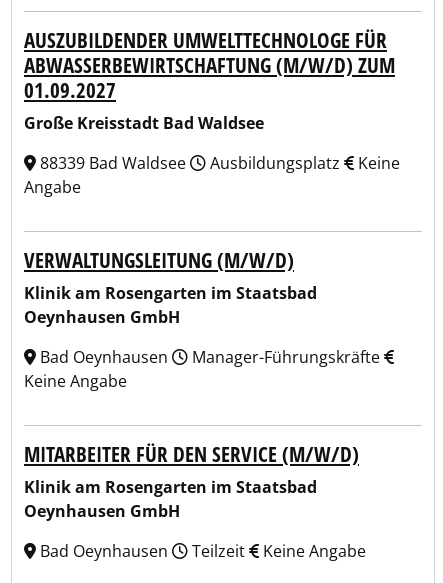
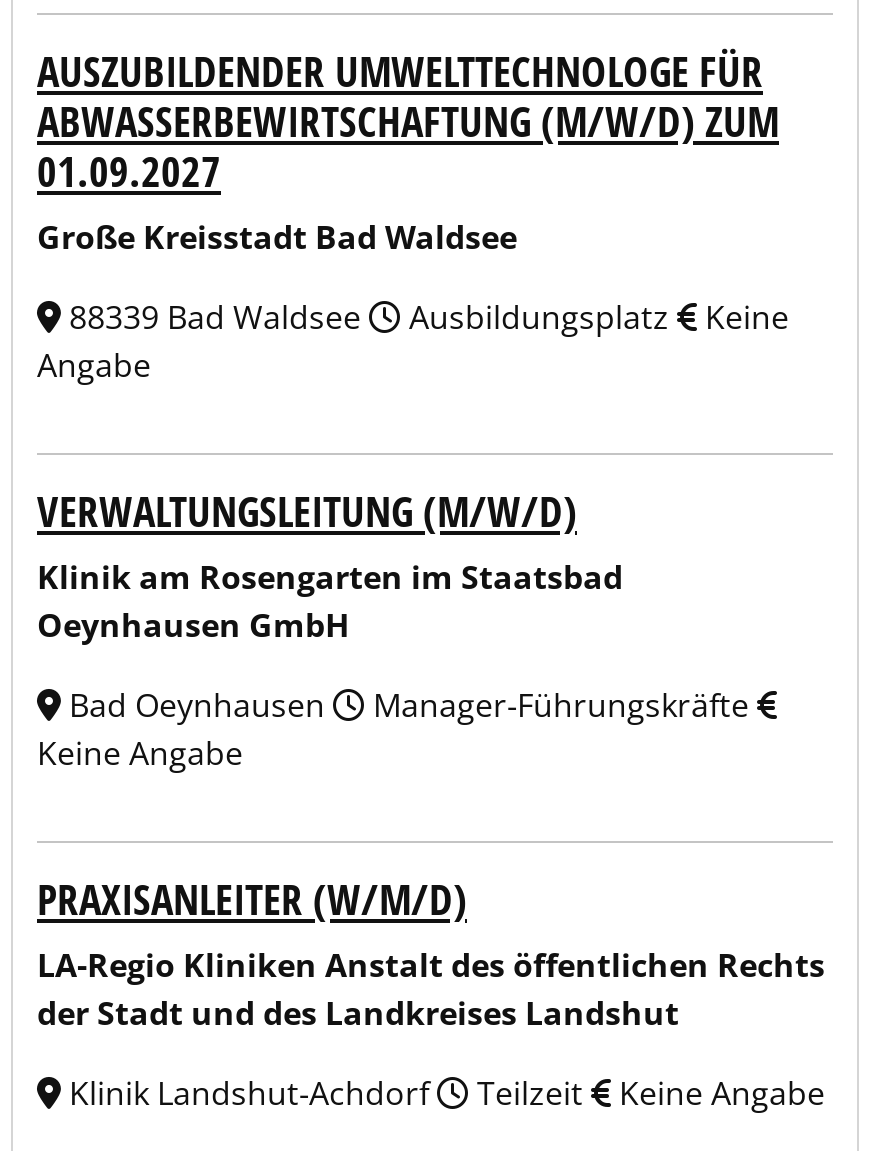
- MITARBEITER FÜR DEN SERVICE (M/W/D)
- Klinik am Rosengarten im Staatsbad
- Oeynhausen GmbH
+ PRAXISANLEITER (W/M/D)
+ LA-Regio Kliniken Anstalt des öffentlichen Rechts
+ der Stadt und des Landkreises Landshut

- Bad Oeynhausen
+ Klinik Landshut-Achdorf
